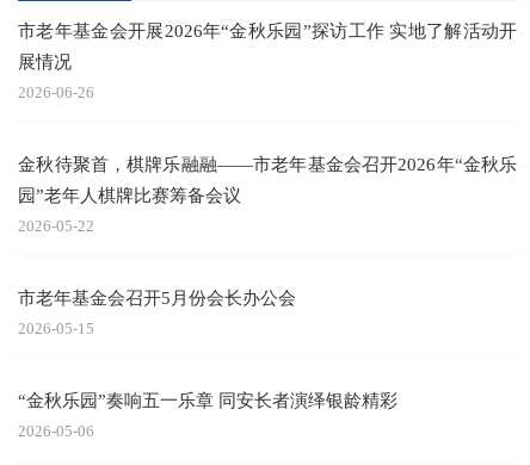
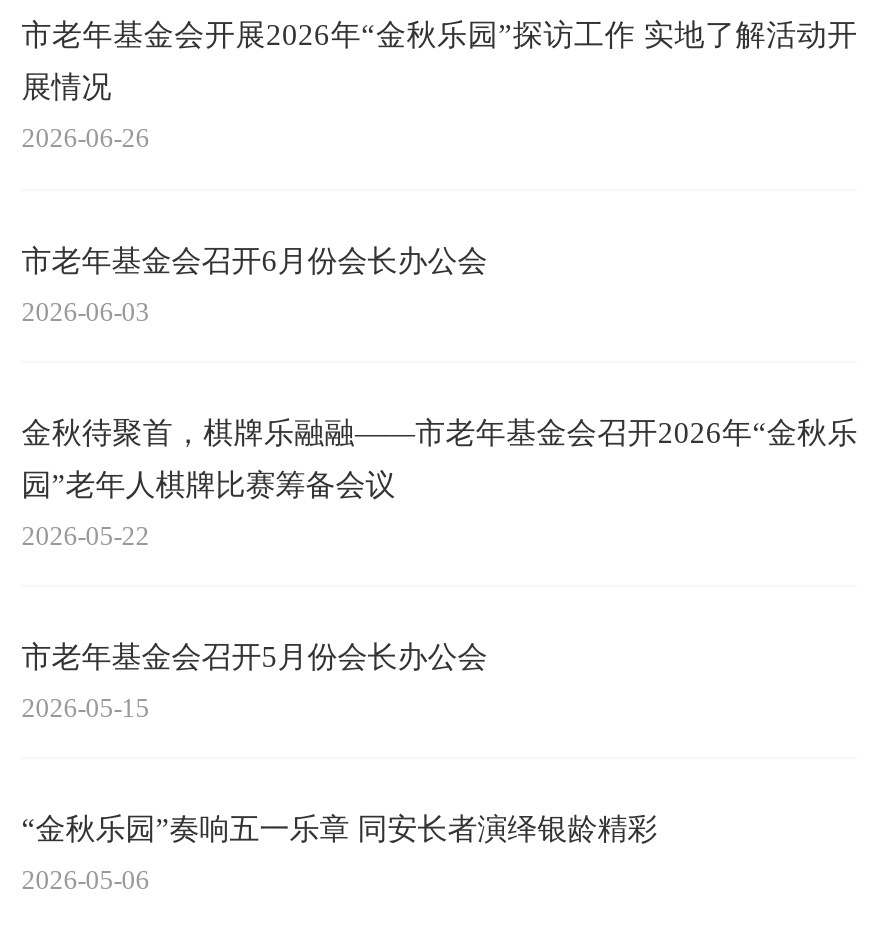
+ 市老年基金会召开6月份会长办公会
+ 2026-06-03
